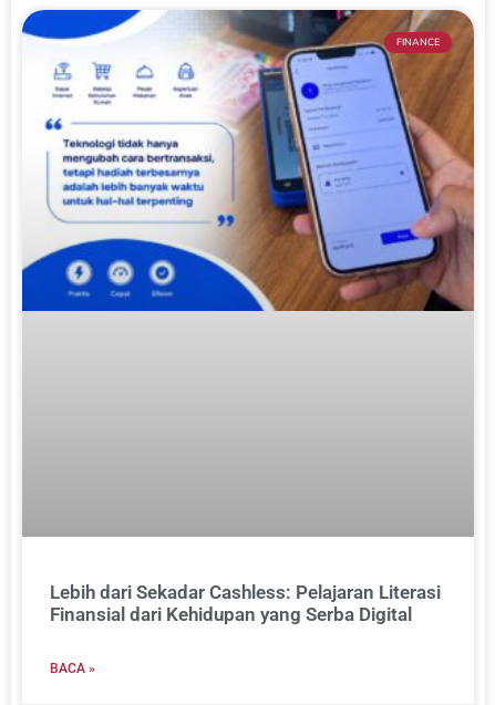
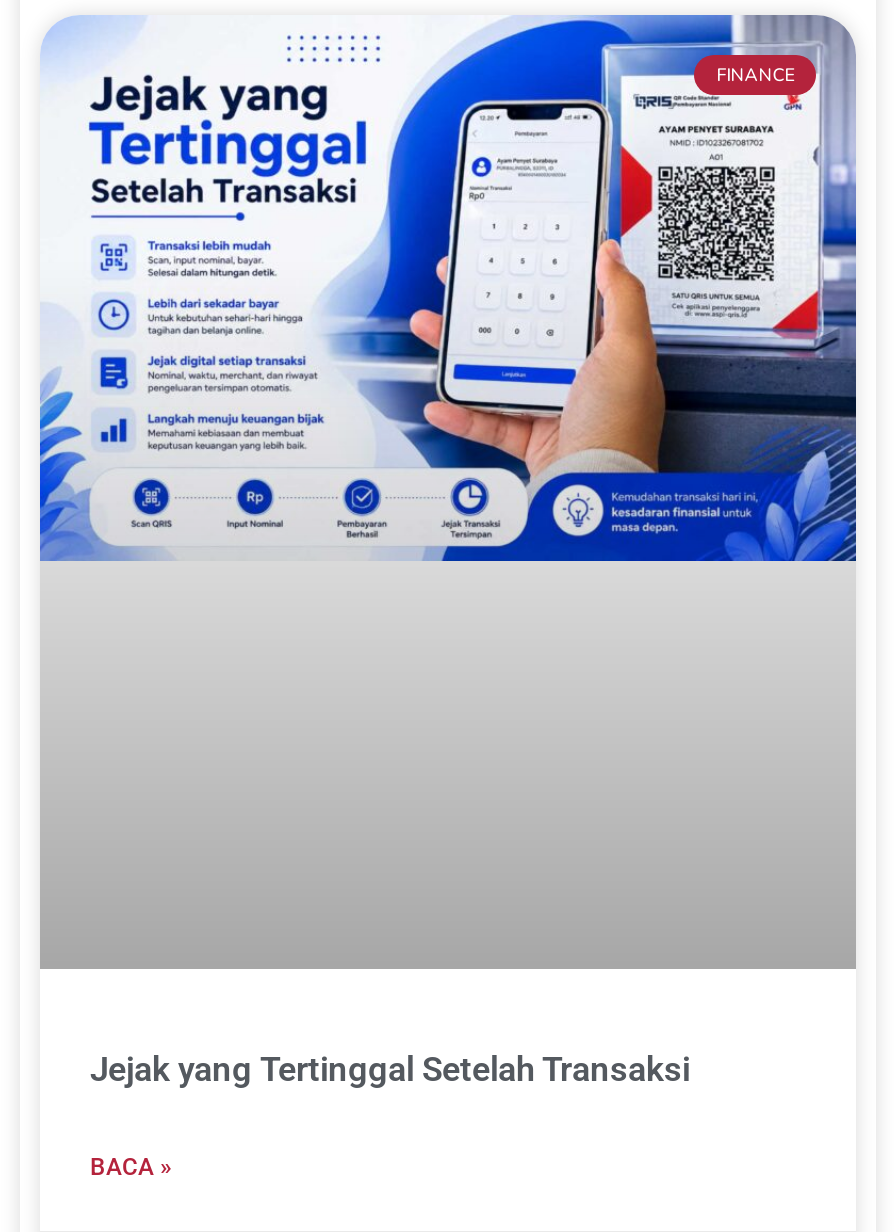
- [image]
+ [image]

- Lebih dari Sekadar Cashless: Pelajaran Literasi
- Finansial dari Kehidupan yang Serba Digital
+ Jejak yang Tertinggal Setelah Transaksi
